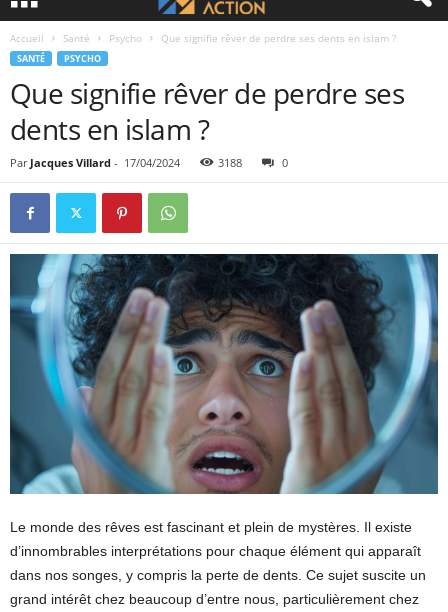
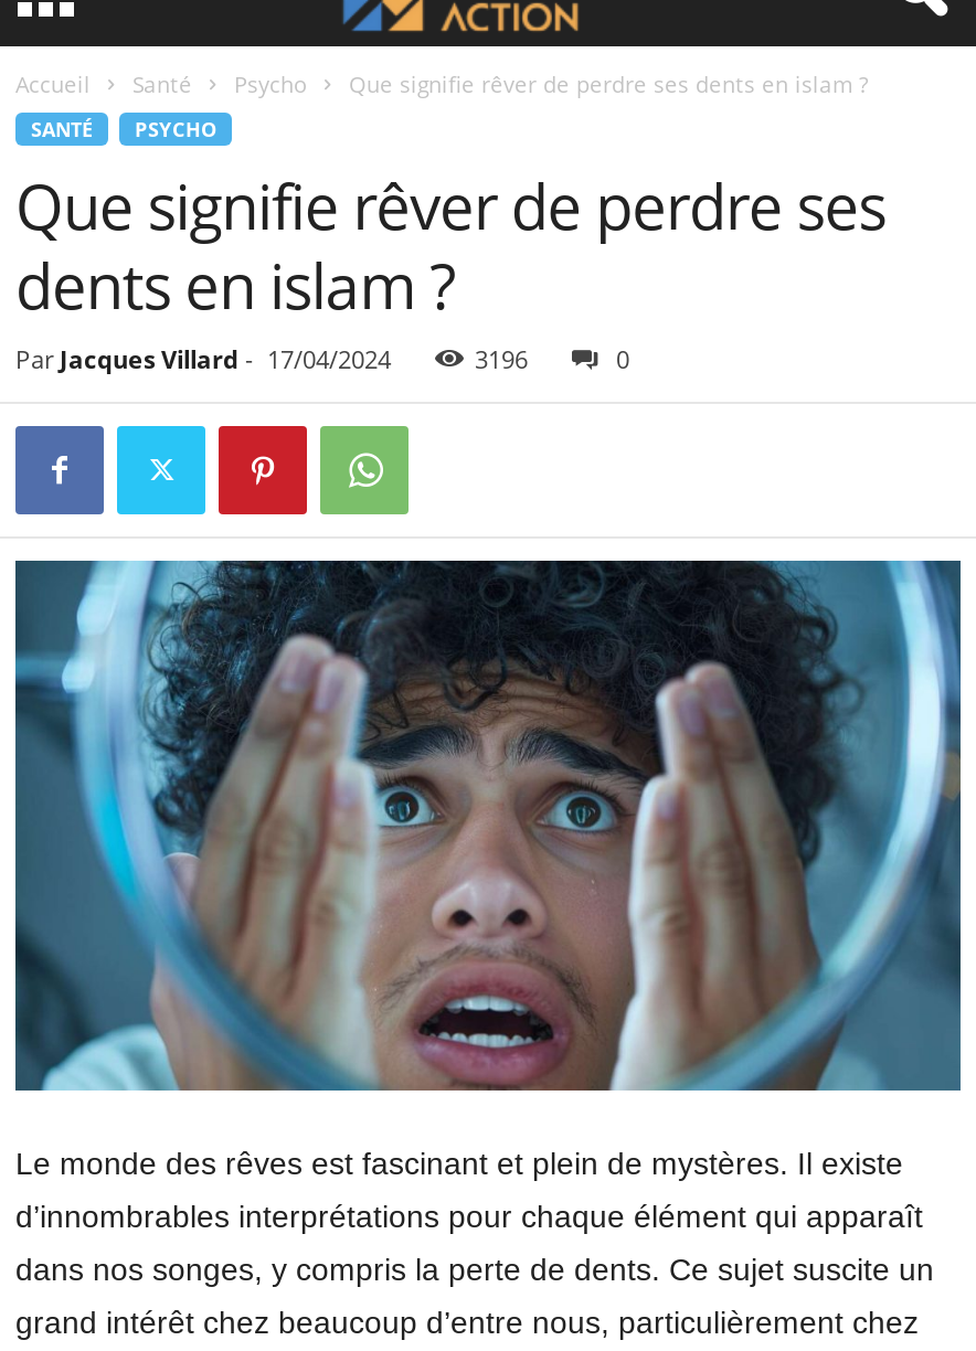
- 3188
+ 3196
